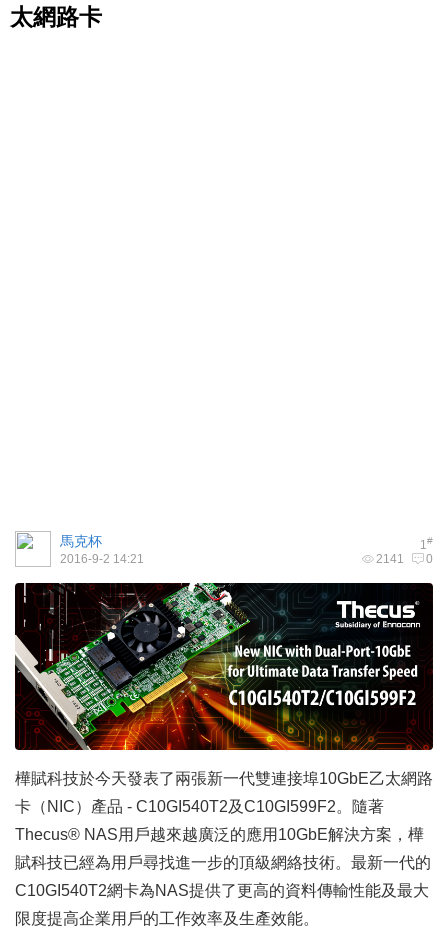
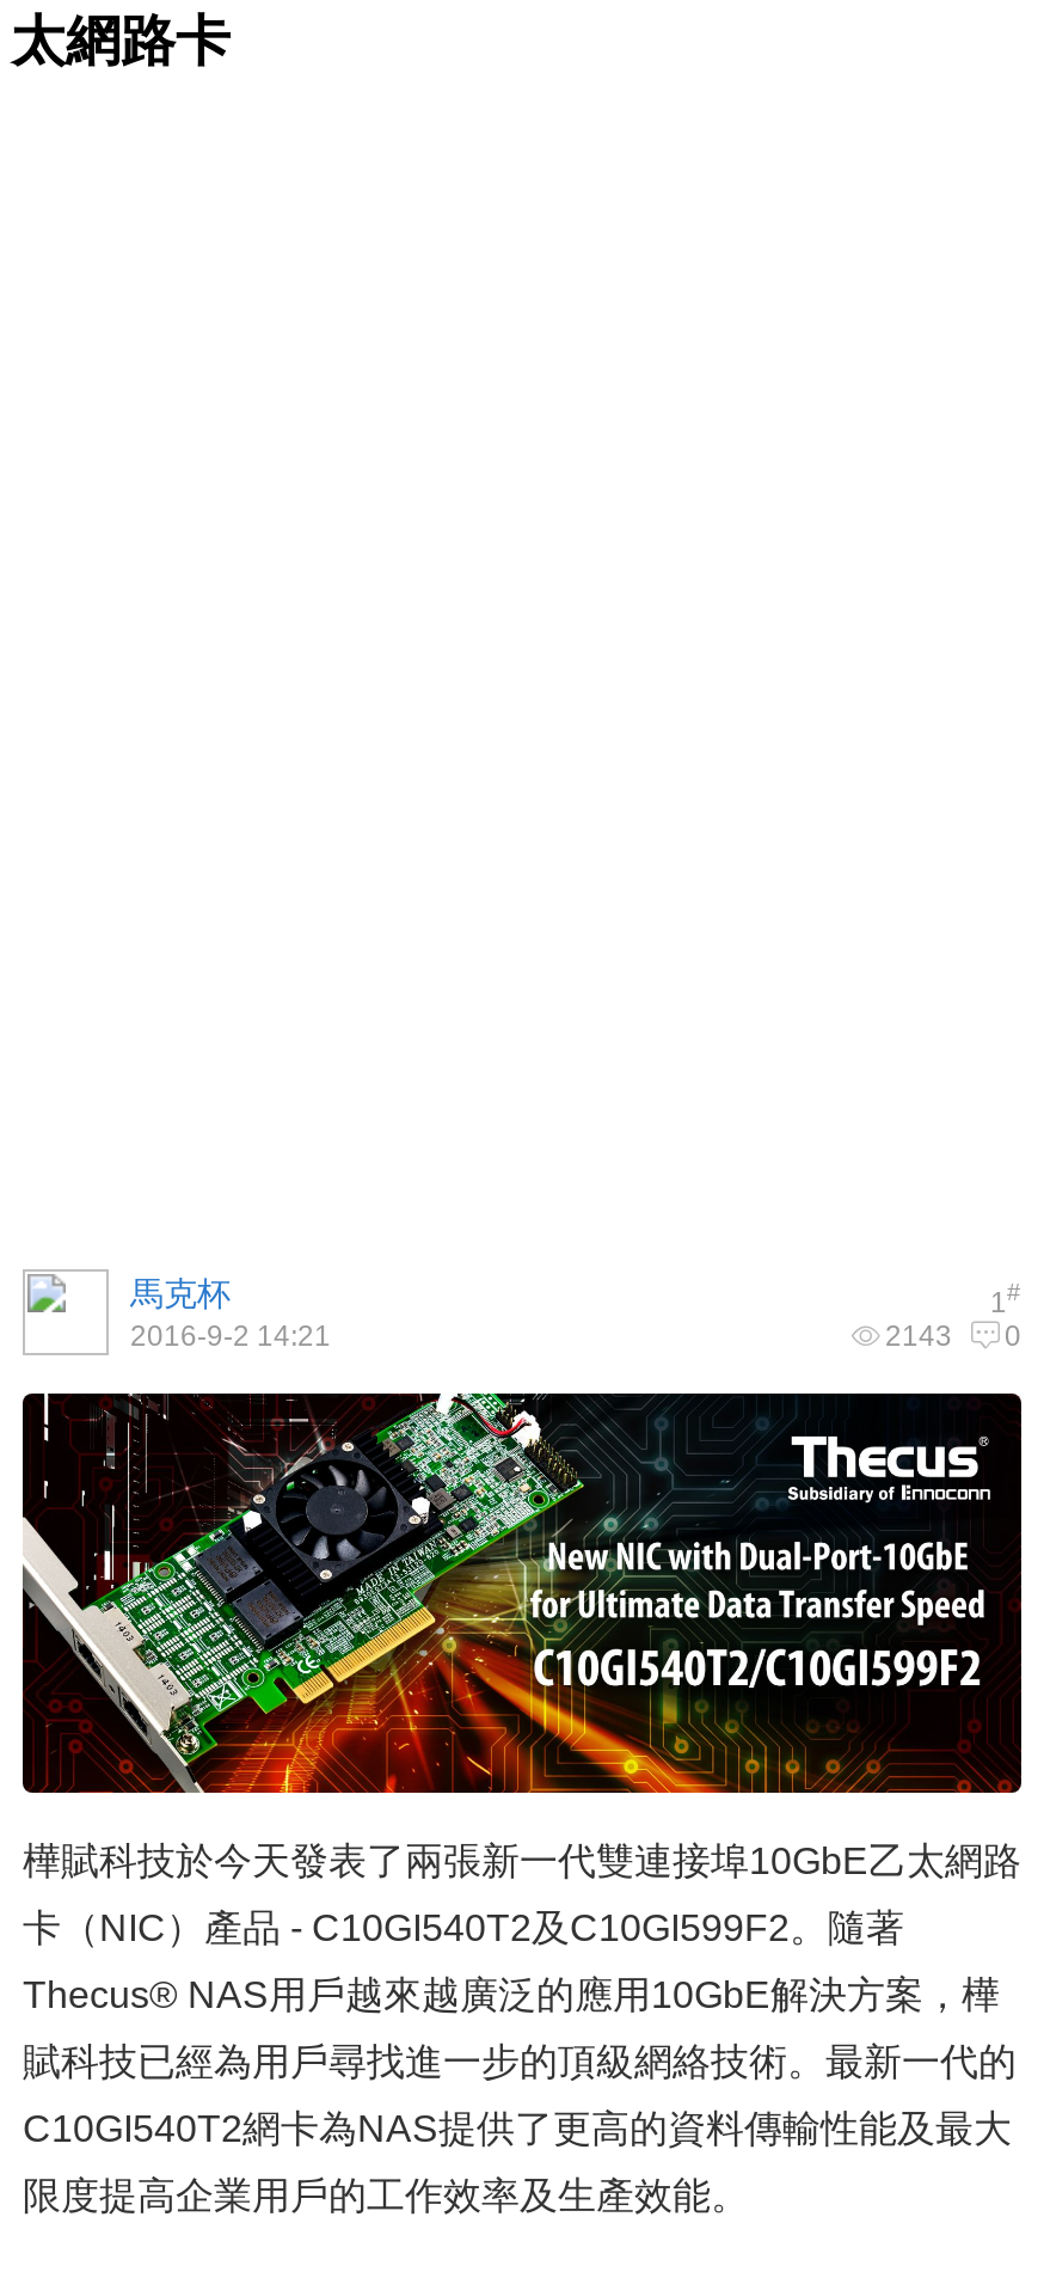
- 2141 0
+ 2143 0
